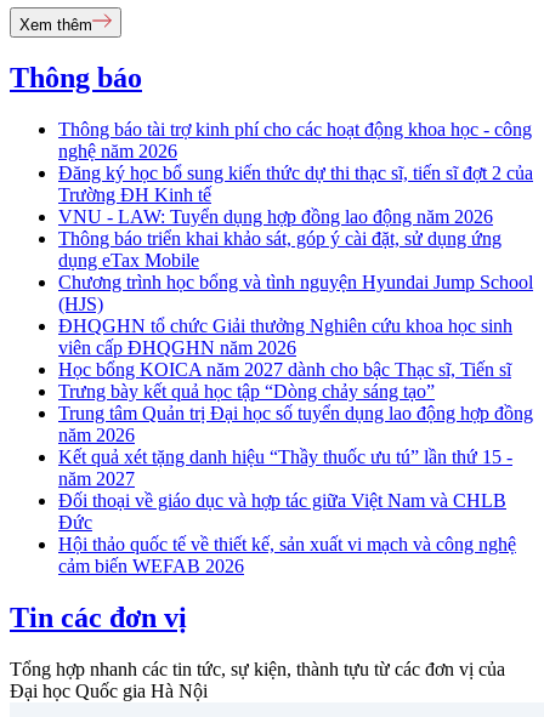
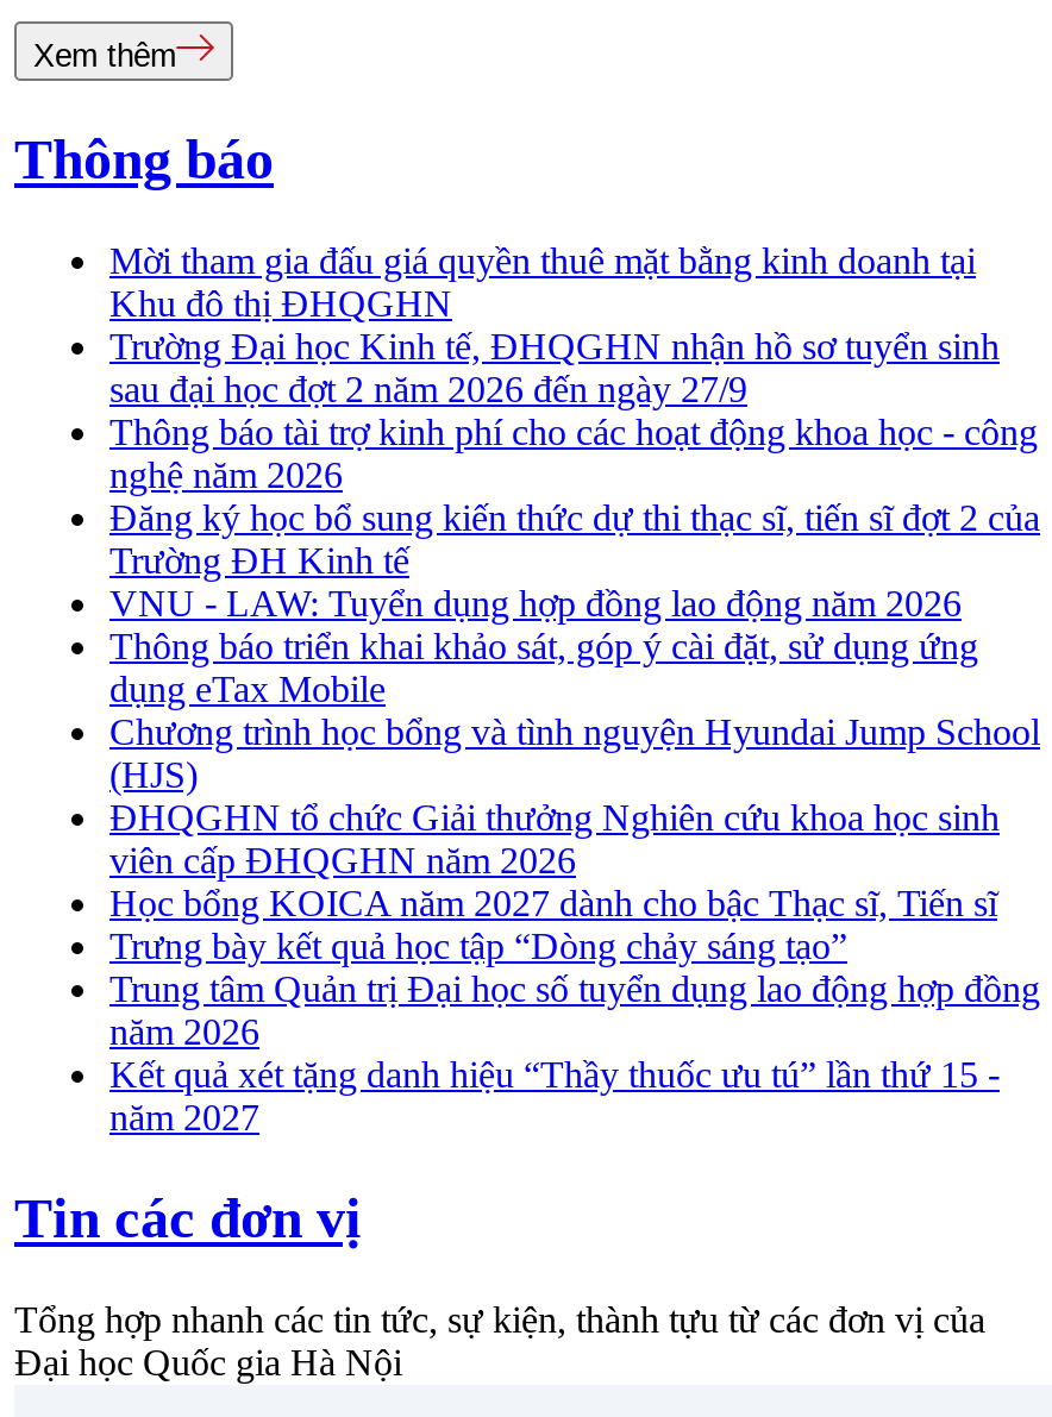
+ Mời tham gia đấu giá quyền thuê mặt bằng kinh doanh tại
+ Khu đô thị ĐHQGHN
+ Trường Đại học Kinh tế, ĐHQGHN nhận hồ sơ tuyển sinh
+ sau đại học đợt 2 năm 2026 đến ngày 27/9

moved down: Thông báo tài trợ kinh phí cho các hoạt động khoa học - công | nghệ năm 2026 | Đăng ký học bổ sung kiến thức dự thi thạc sĩ, tiến sĩ đợt 2 của | ... | Kết quả xét tặng danh hiệu “Thầy thuốc ưu tú” lần thứ 15 - | năm 2027

- Đối thoại về giáo dục và hợp tác giữa Việt Nam và CHLB
- Đức
- Hội thảo quốc tế về thiết kế, sản xuất vi mạch và công nghệ
- cảm biến WEFAB 2026
